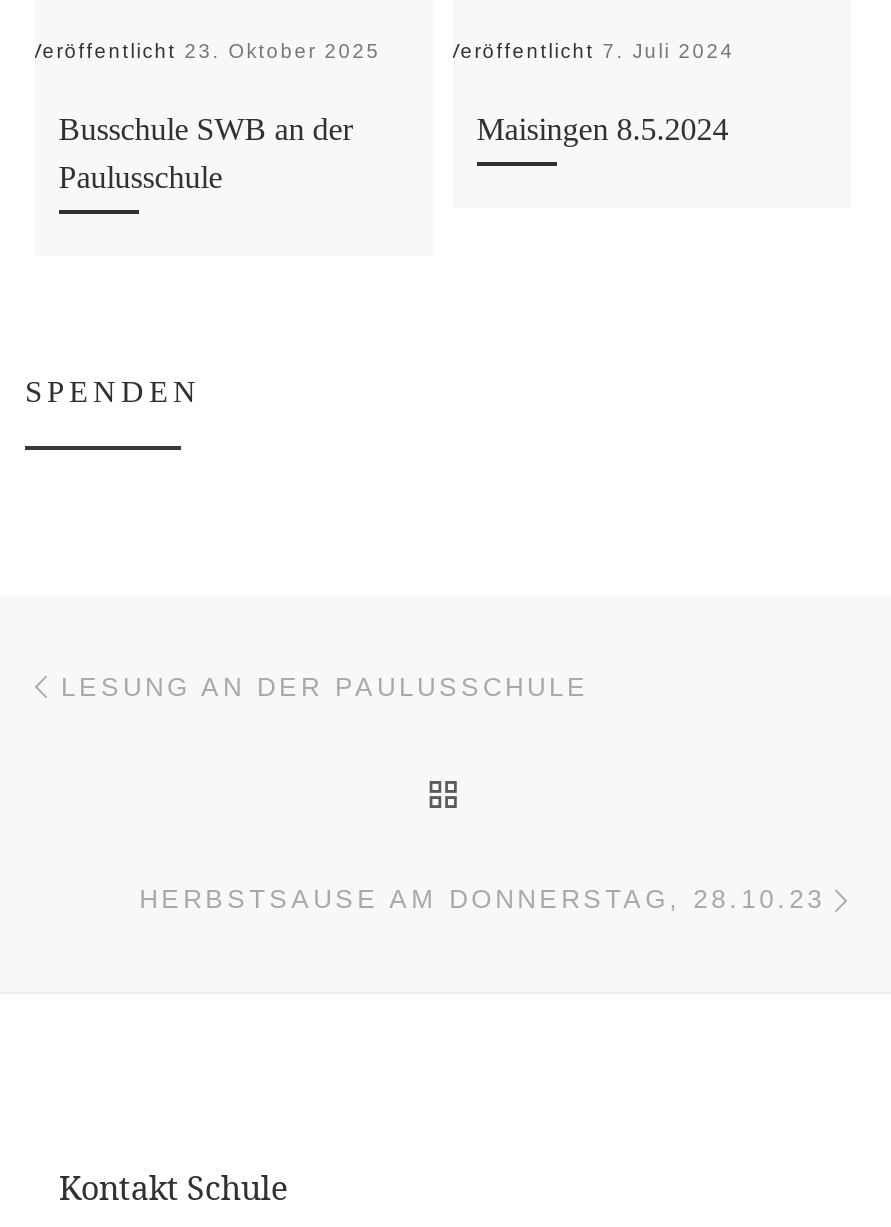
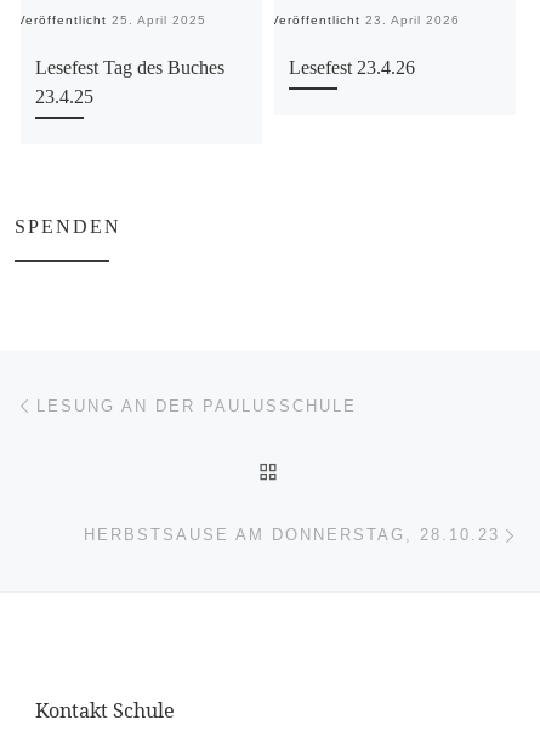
- Veröffentlicht 23. Oktober 2025
+ Veröffentlicht 25. April 2025

- Veröffentlicht 7. Juli 2024
+ Veröffentlicht 23. April 2026

- Busschule SWB an der
- Paulusschule
+ Lesefest Tag des Buches
+ 23.4.25

- Maisingen 8.5.2024
+ Lesefest 23.4.26
